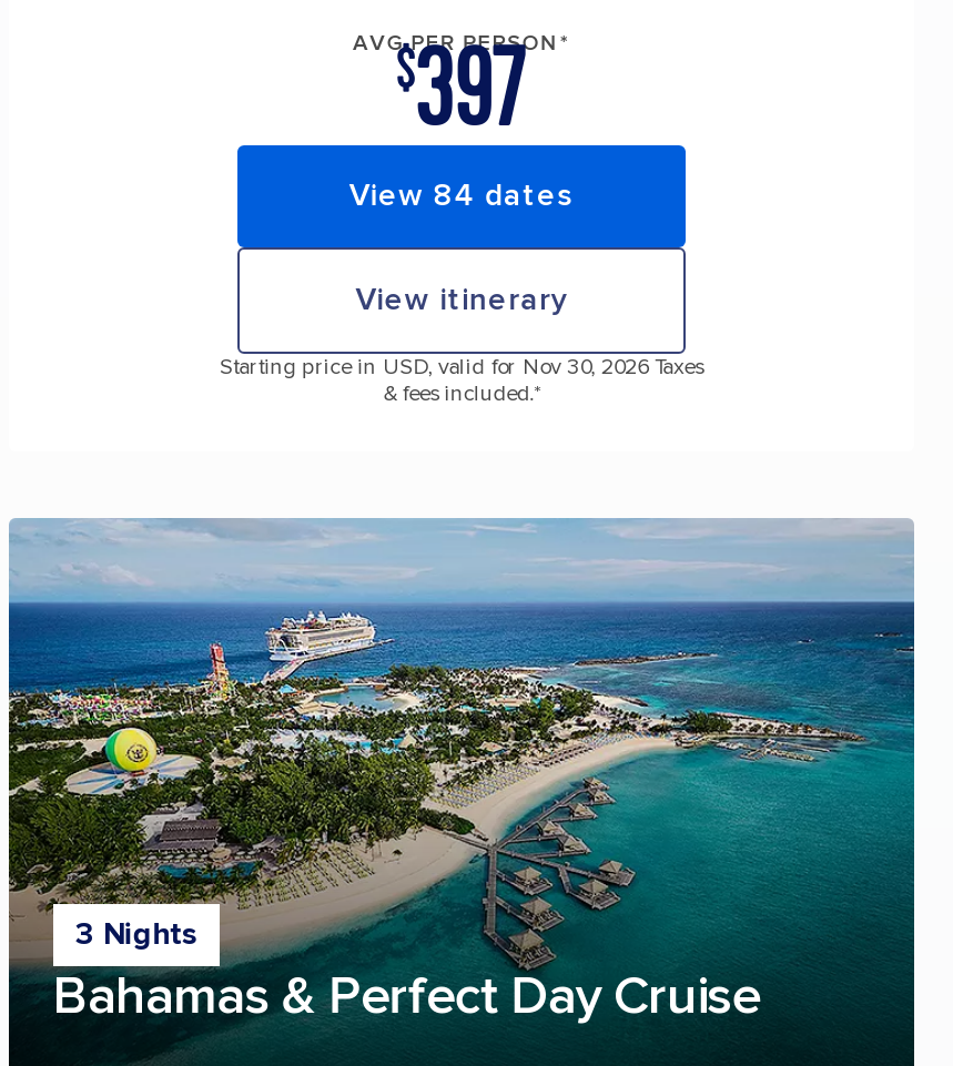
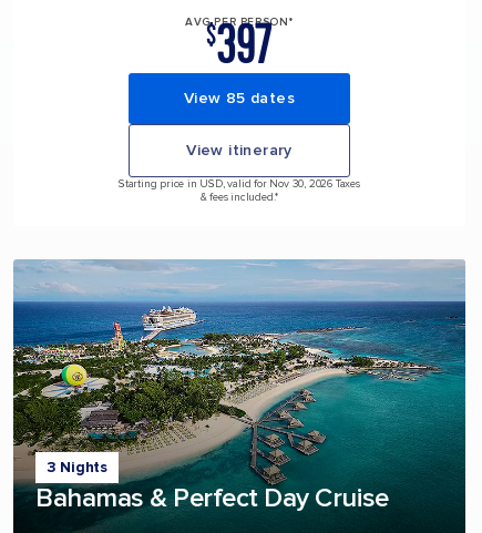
- View 84 dates
+ View 85 dates
